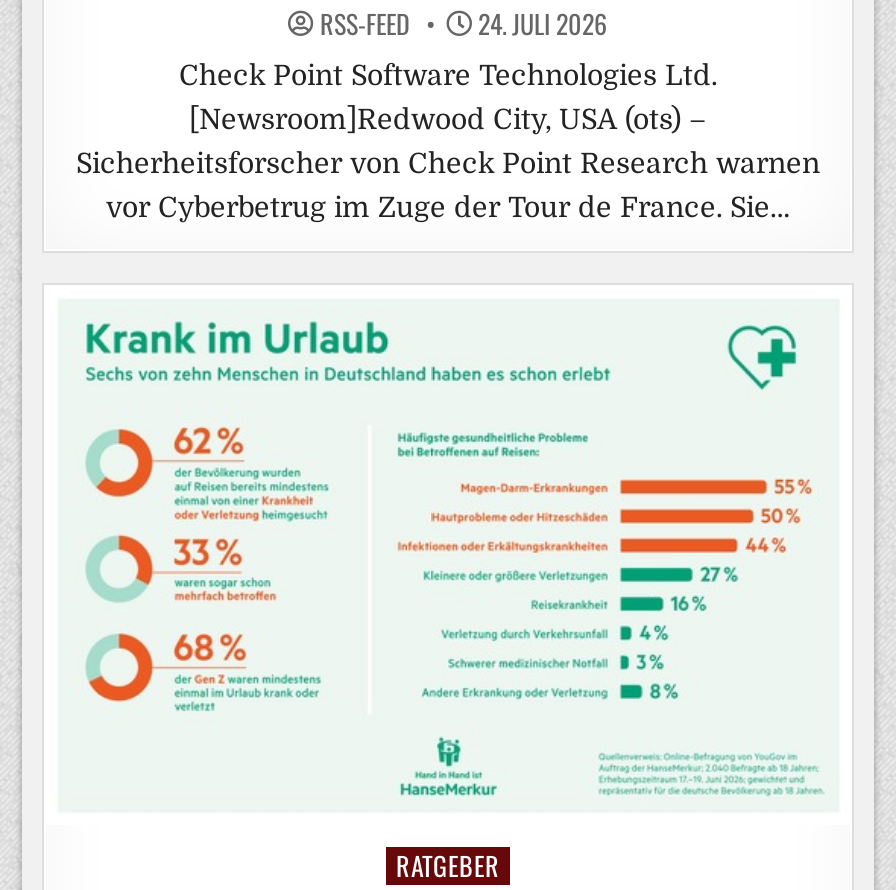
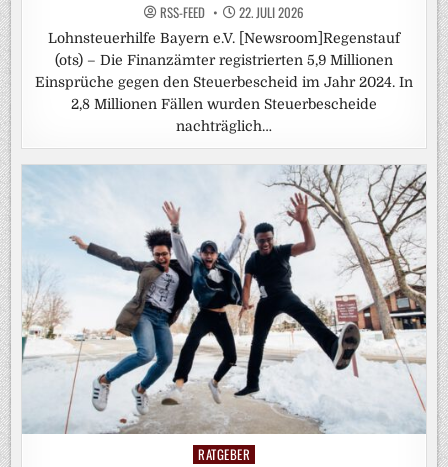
- 24. JULI 2026
- Check Point Software Technologies Ltd.
- [Newsroom]Redwood City, USA (ots) –
- Sicherheitsforscher von Check Point Research warnen
- vor Cyberbetrug im Zuge der Tour de France. Sie…
+ 22. JULI 2026
+ Lohnsteuerhilfe Bayern e.V. [Newsroom]Regenstauf
+ (ots) – Die Finanzämter registrierten 5,9 Millionen
+ Einsprüche gegen den Steuerbescheid im Jahr 2024. In
+ 2,8 Millionen Fällen wurden Steuerbescheide
+ nachträglich…

- [image]
+ [image]
